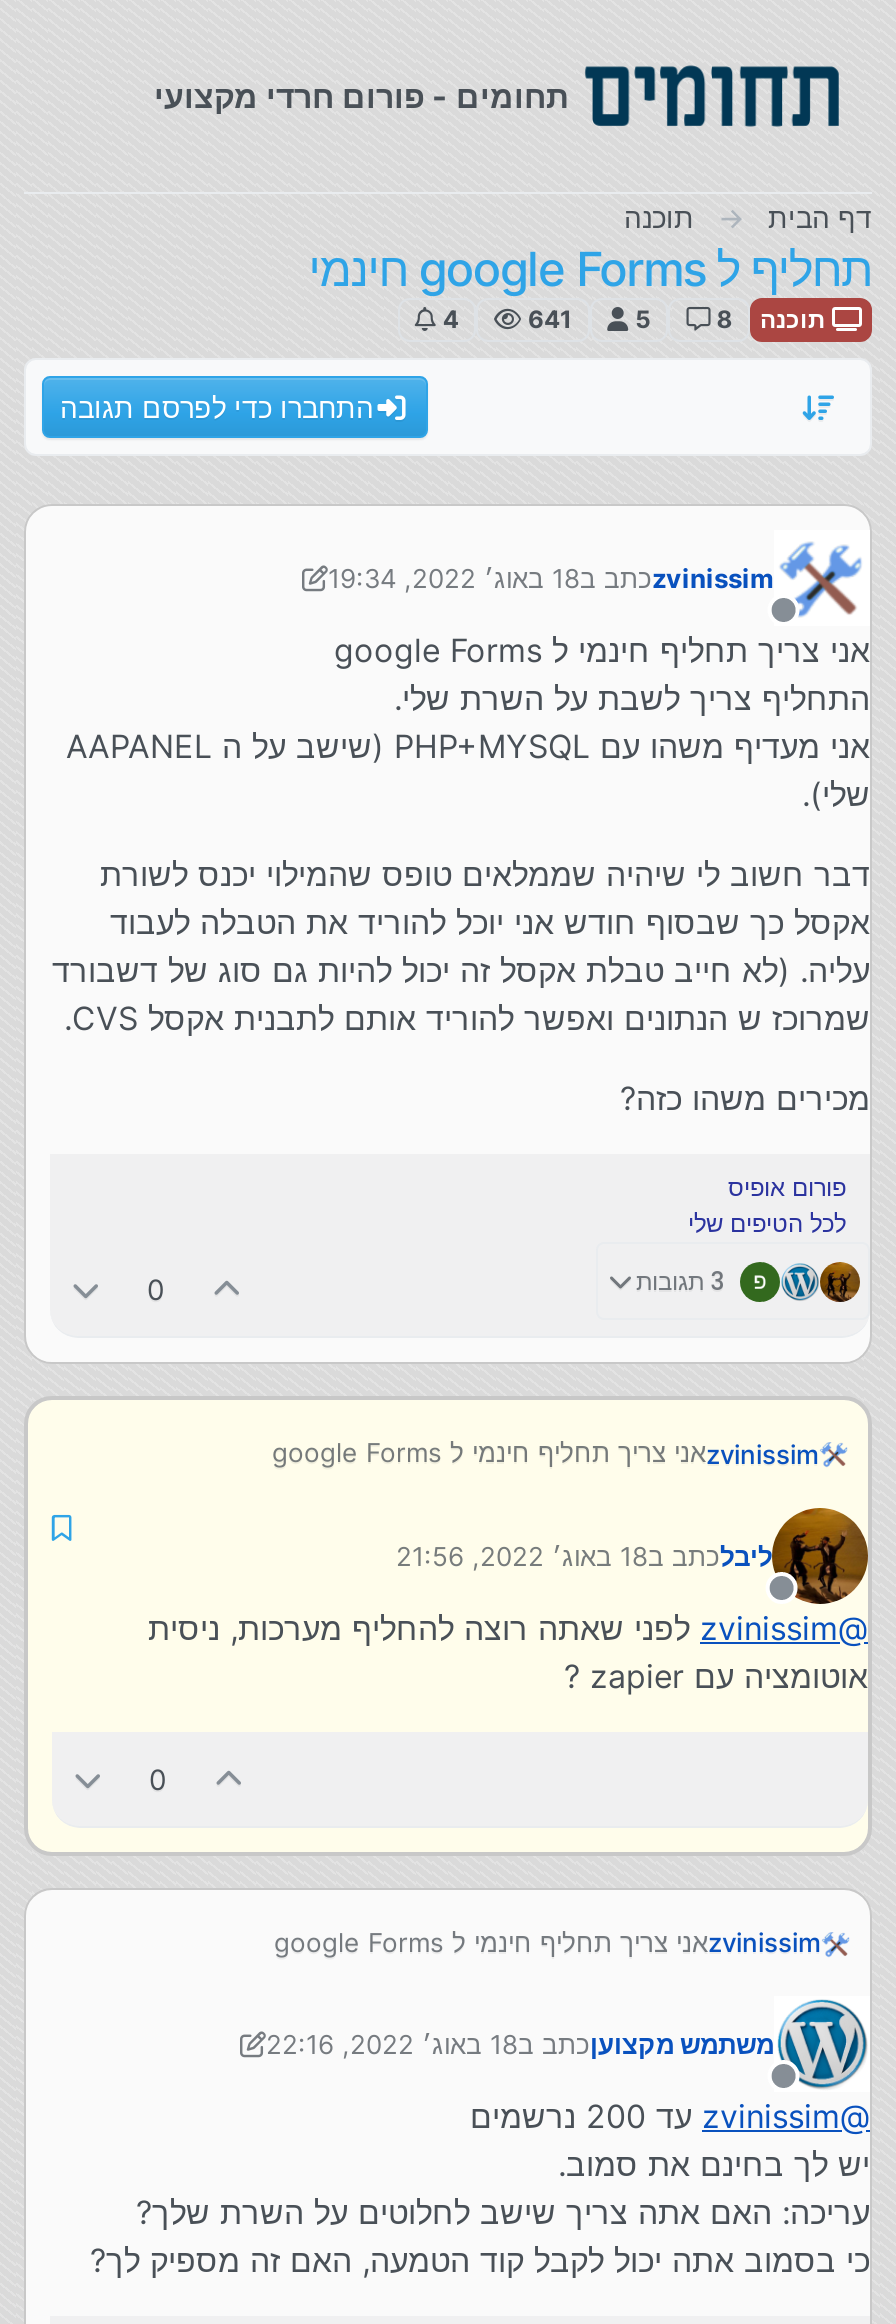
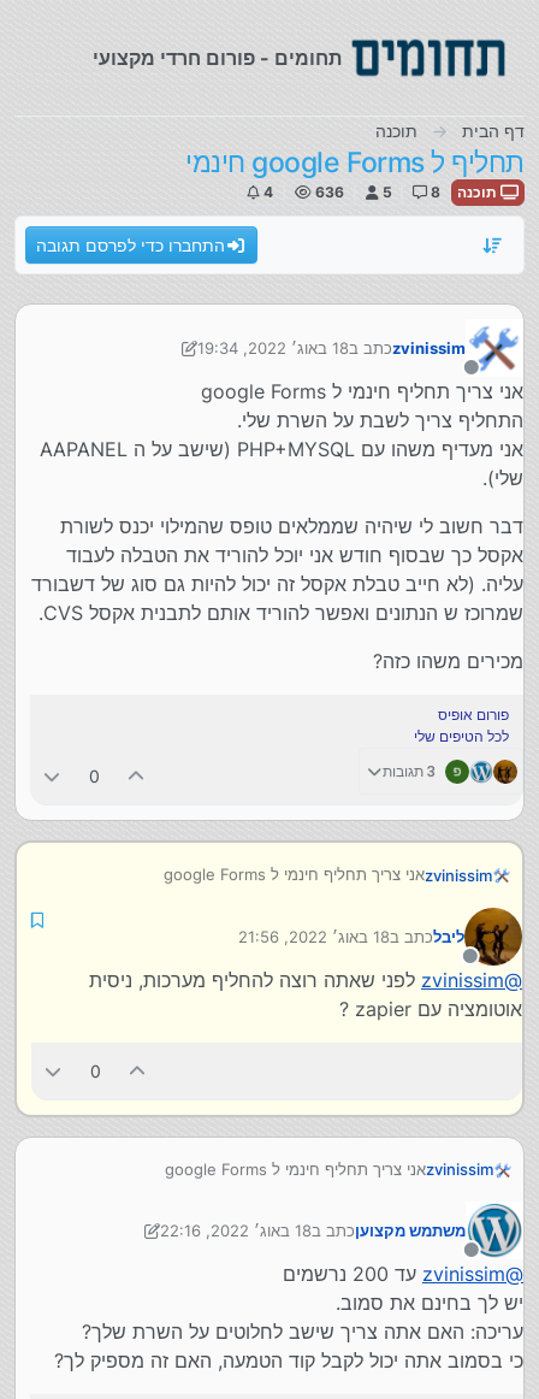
- 641
+ 636
